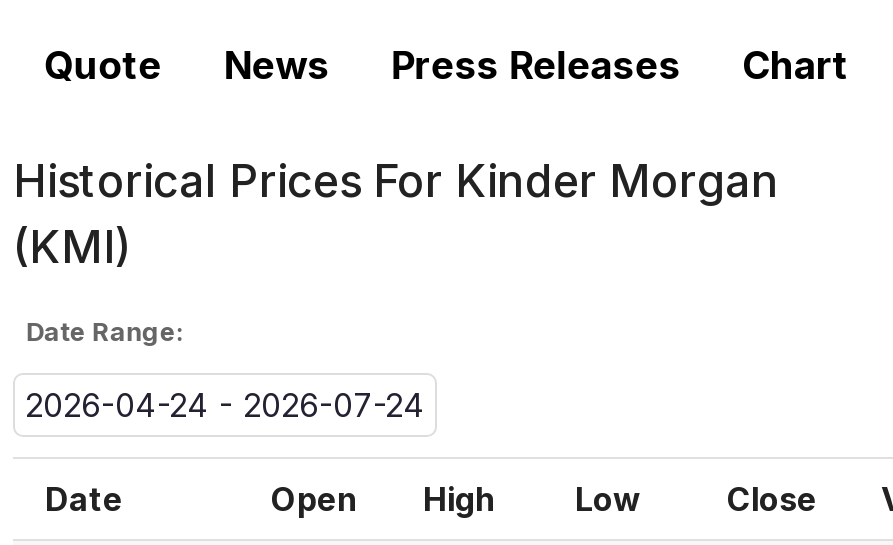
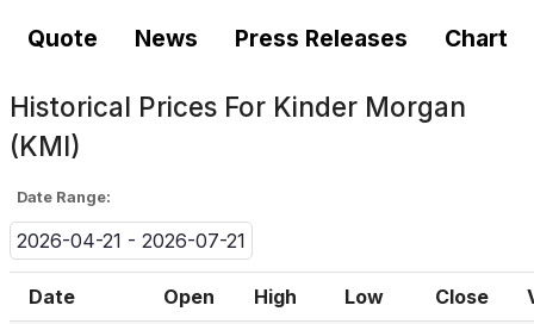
- 2026-04-24 - 2026-07-24
+ 2026-04-21 - 2026-07-21
